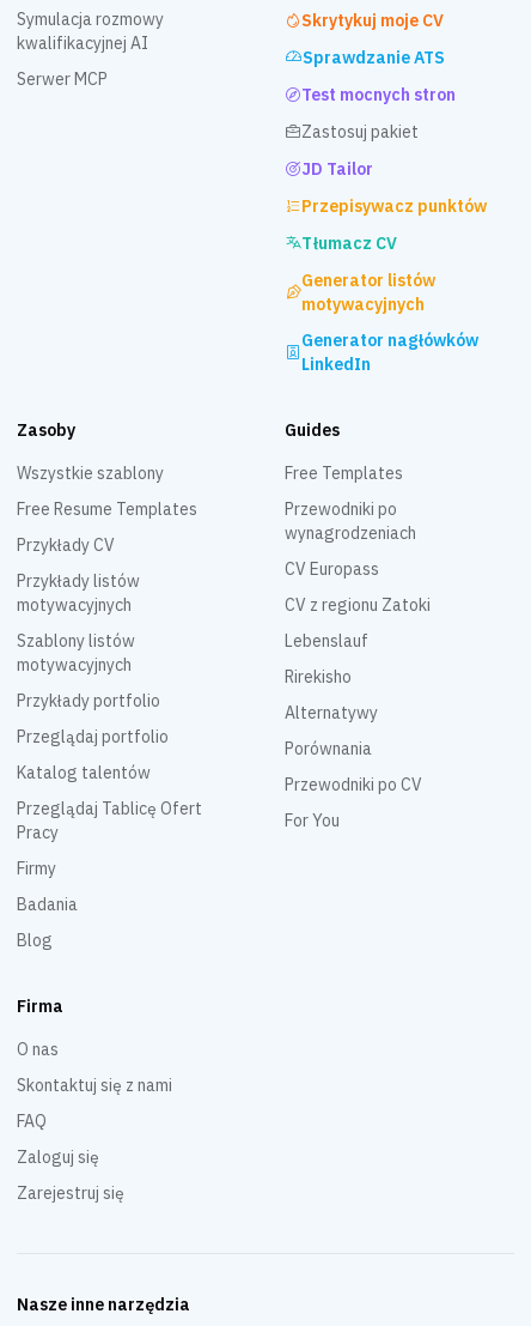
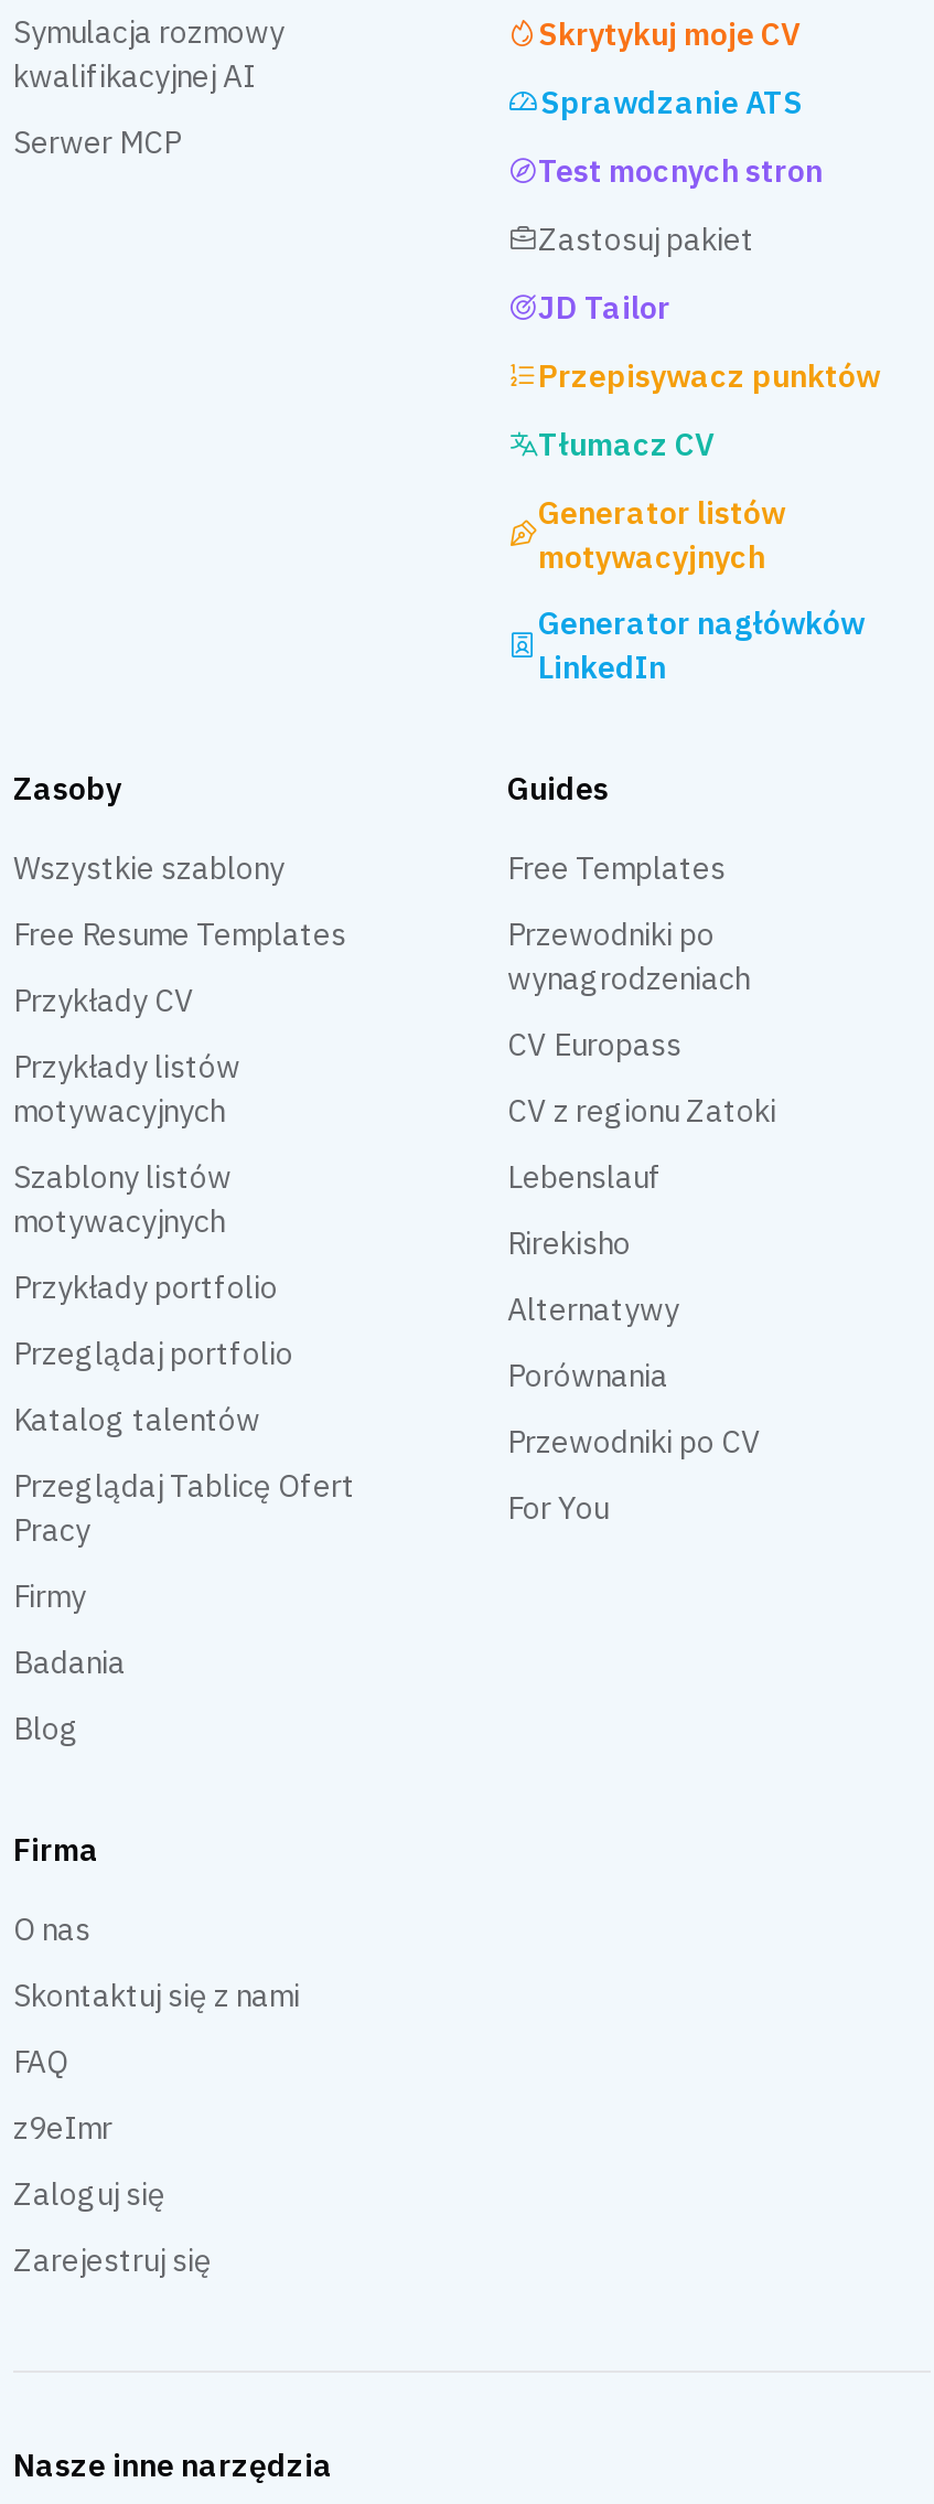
+ z9eImr
